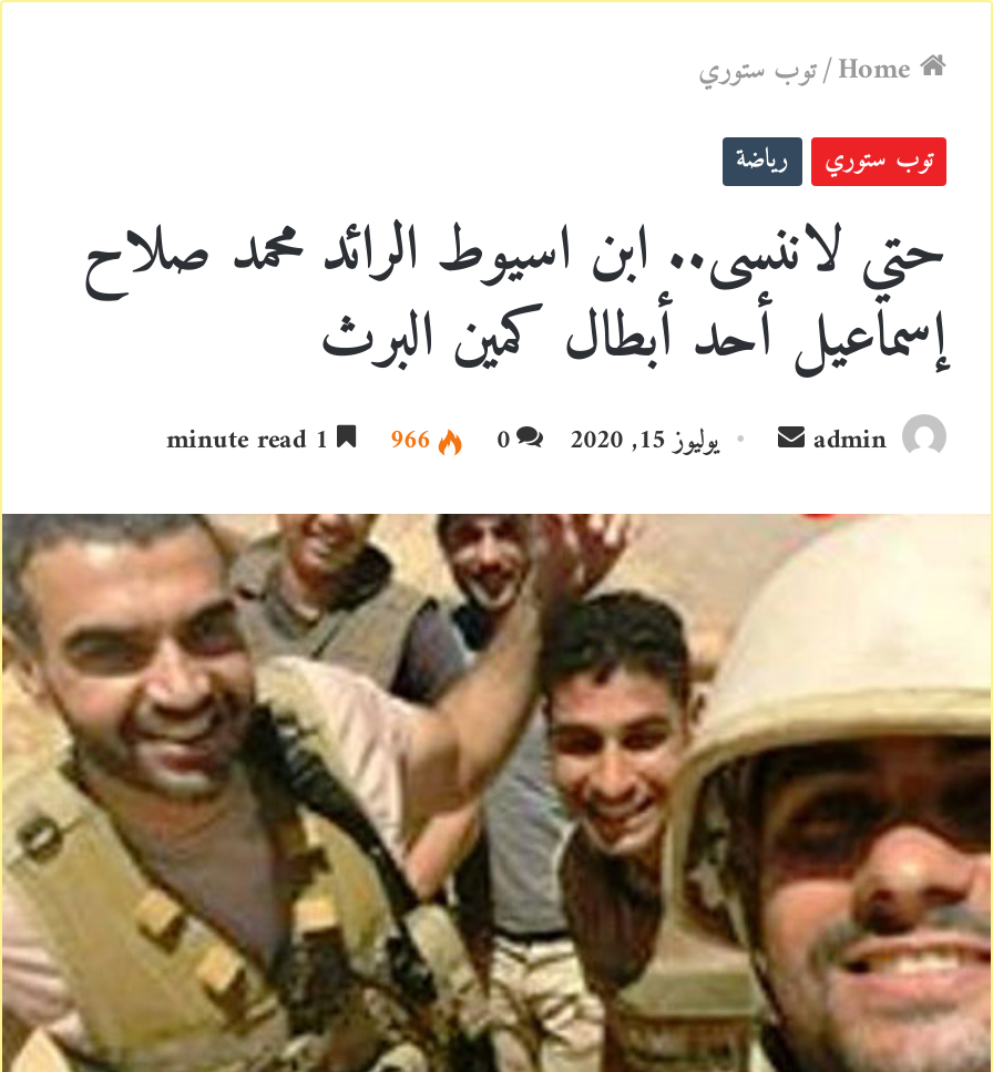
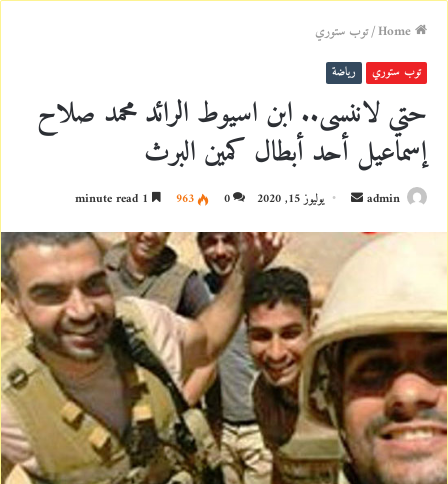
- 966
+ 963
